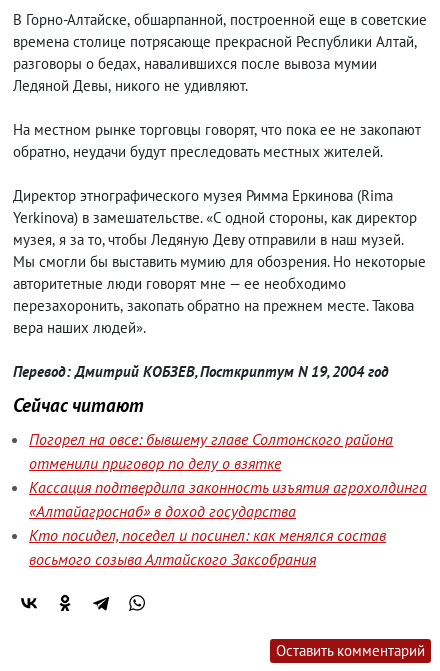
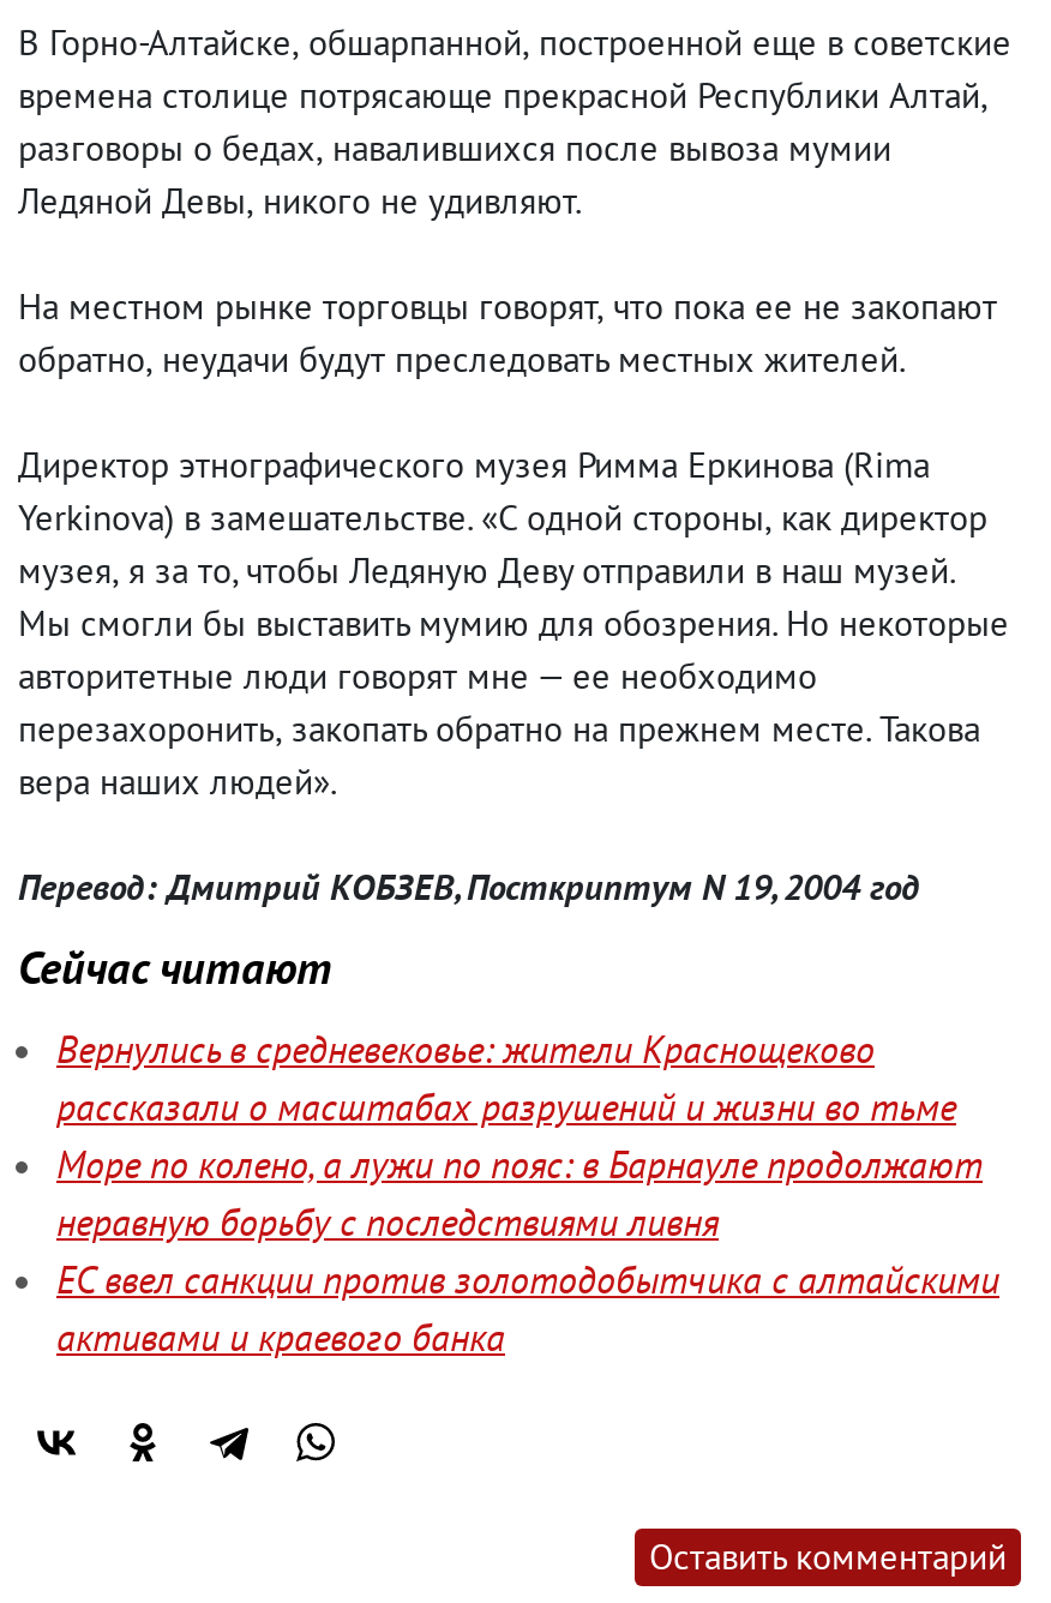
- Погорел на овсе: бывшему главе Солтонского района
- отменили приговор по делу о взятке
- Кассация подтвердила законность изъятия агрохолдинга
- «Алтайагроснаб» в доход государства
- Кто посидел, поседел и посинел: как менялся состав
- восьмого созыва Алтайского Заксобрания
+ Вернулись в средневековье: жители Краснощеково
+ рассказали о масштабах разрушений и жизни во тьме
+ Море по колено, а лужи по пояс: в Барнауле продолжают
+ неравную борьбу с последствиями ливня
+ ЕС ввел санкции против золотодобытчика с алтайскими
+ активами и краевого банка
